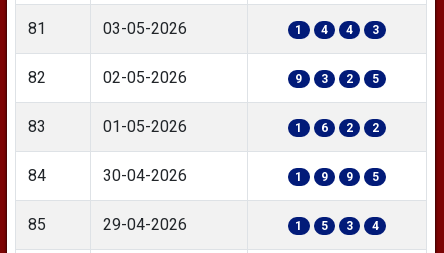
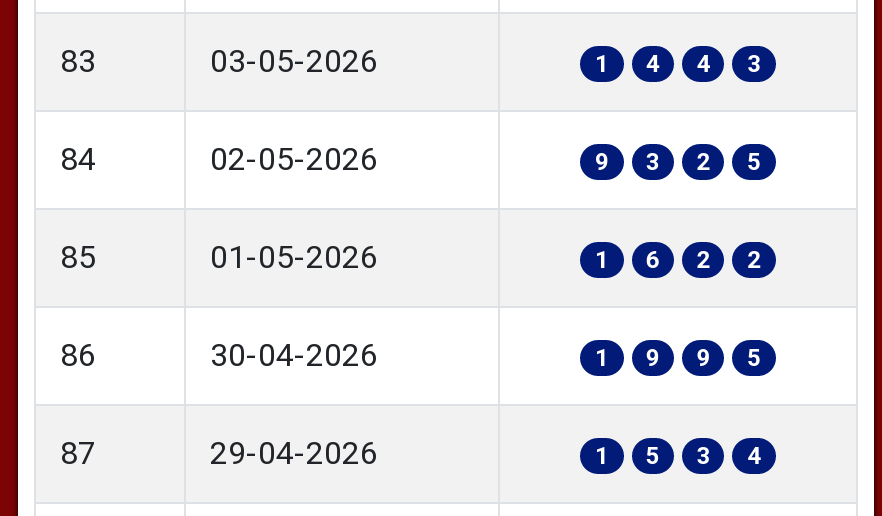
- 81
+ 83

- 82
+ 84

- 83
+ 85

- 84
+ 86

- 85
+ 87
